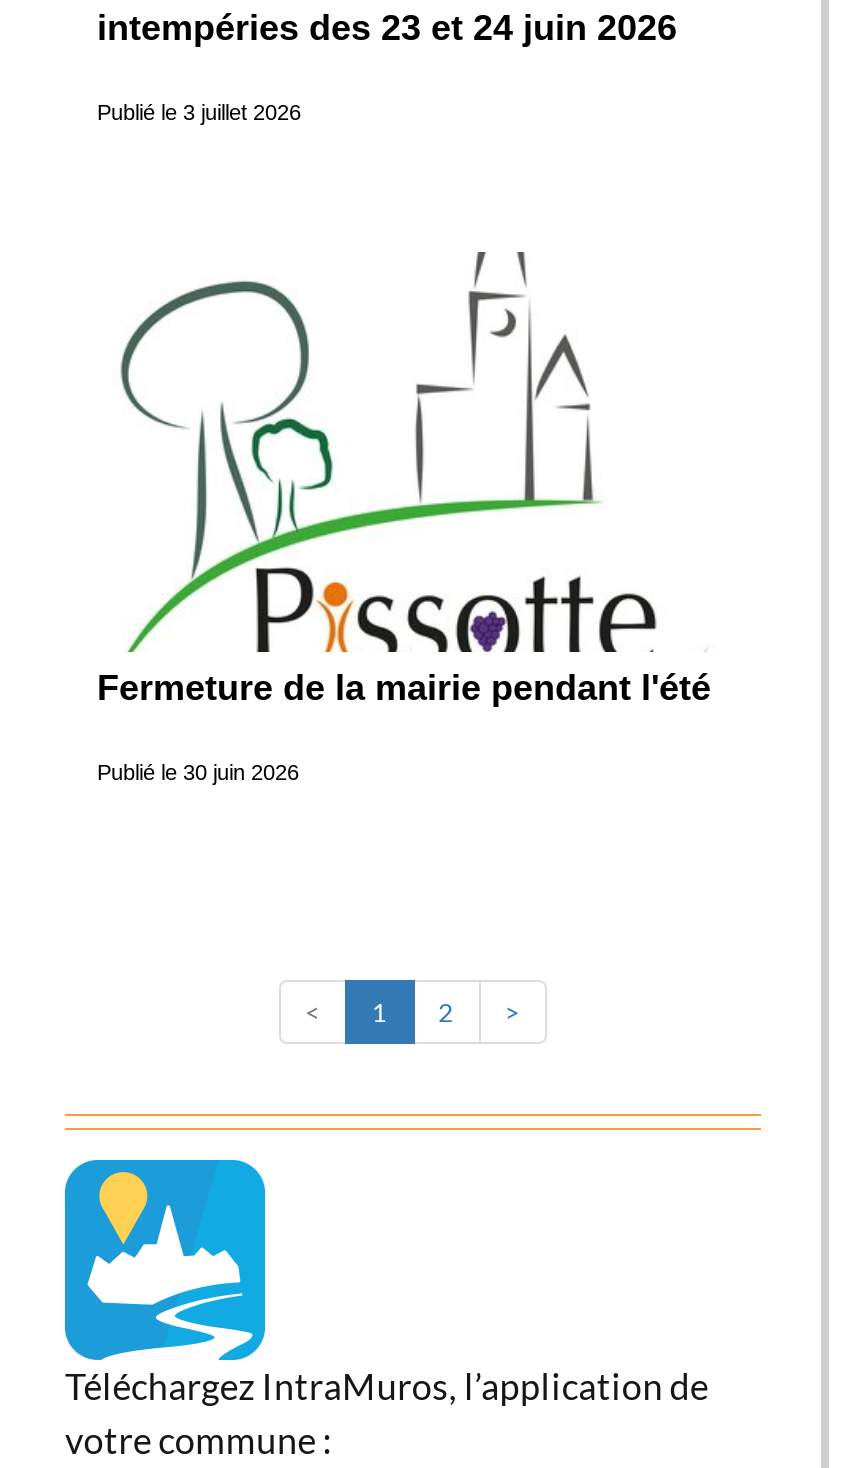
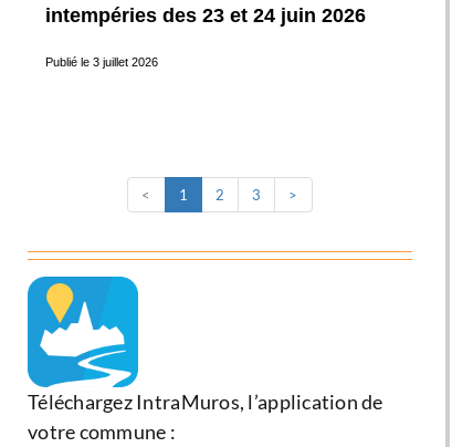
- [image]
- Fermeture de la mairie pendant l'été
- Publié le 30 juin 2026

+ 3
